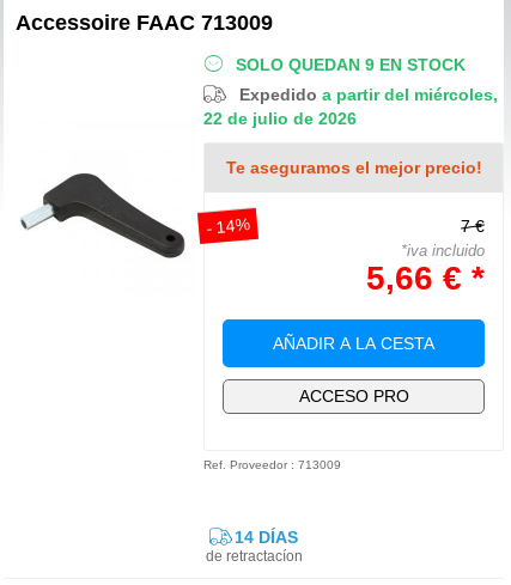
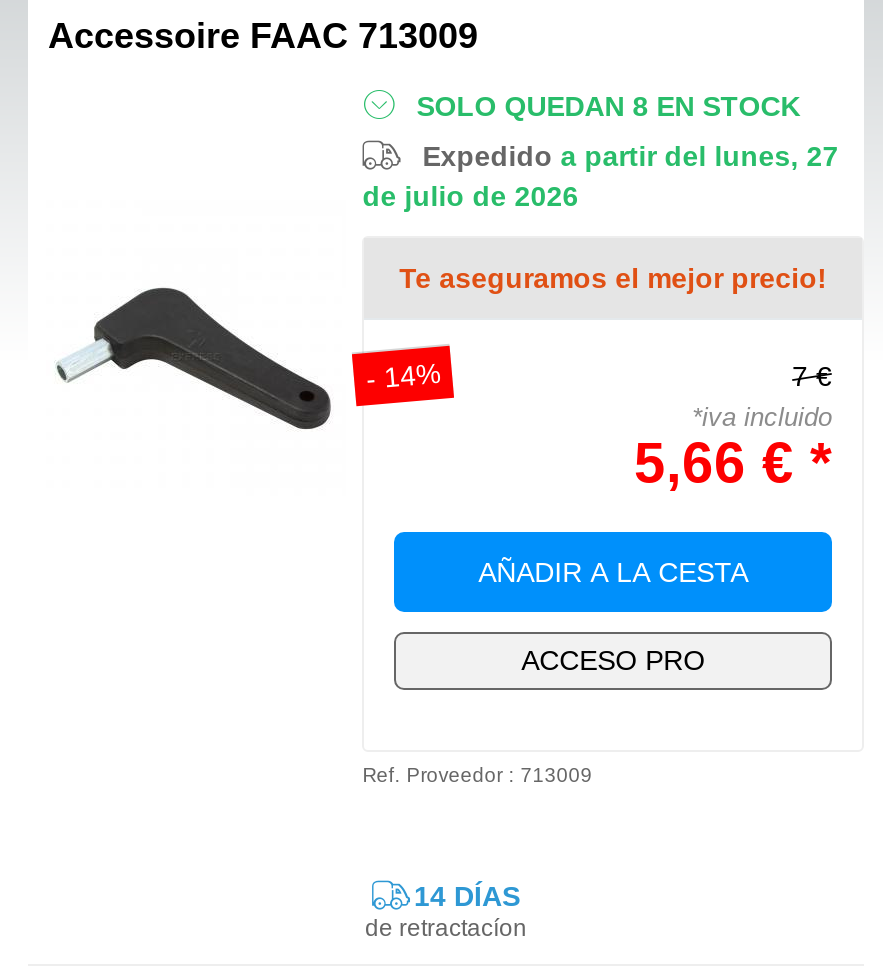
- SOLO QUEDAN 9 EN STOCK
+ SOLO QUEDAN 8 EN STOCK

- Expedido a partir del miércoles,
- 22 de julio de 2026
+ Expedido a partir del lunes, 27
+ de julio de 2026
